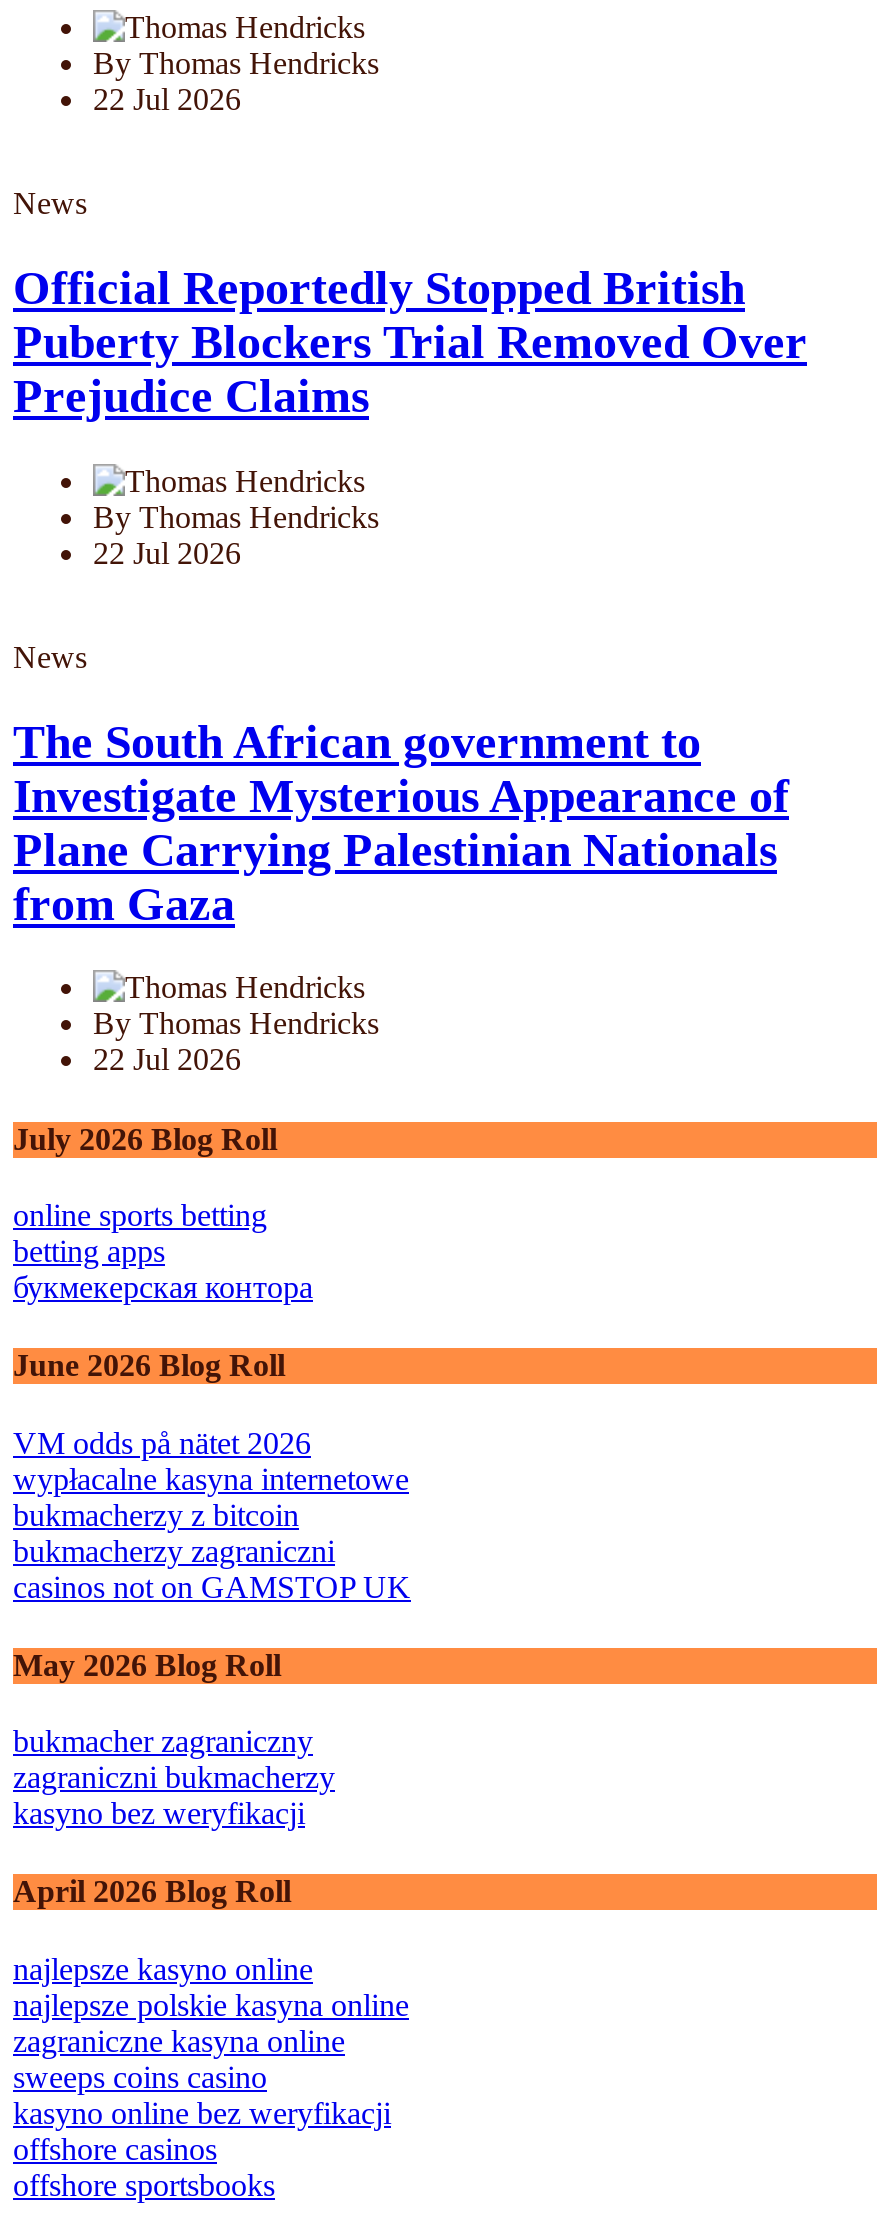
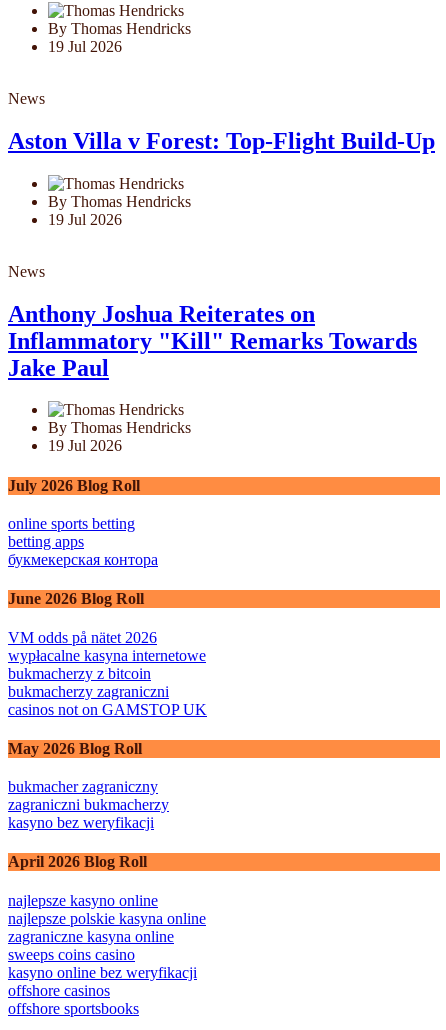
- 22 Jul 2026
+ 19 Jul 2026

- Official Reportedly Stopped British
- Puberty Blockers Trial Removed Over
- Prejudice Claims
+ Aston Villa v Forest: Top-Flight Build-Up

- 22 Jul 2026
+ 19 Jul 2026

- The South African government to
- Investigate Mysterious Appearance of
- Plane Carrying Palestinian Nationals
- from Gaza
+ Anthony Joshua Reiterates on
+ Inflammatory "Kill" Remarks Towards
+ Jake Paul

- 22 Jul 2026
+ 19 Jul 2026
